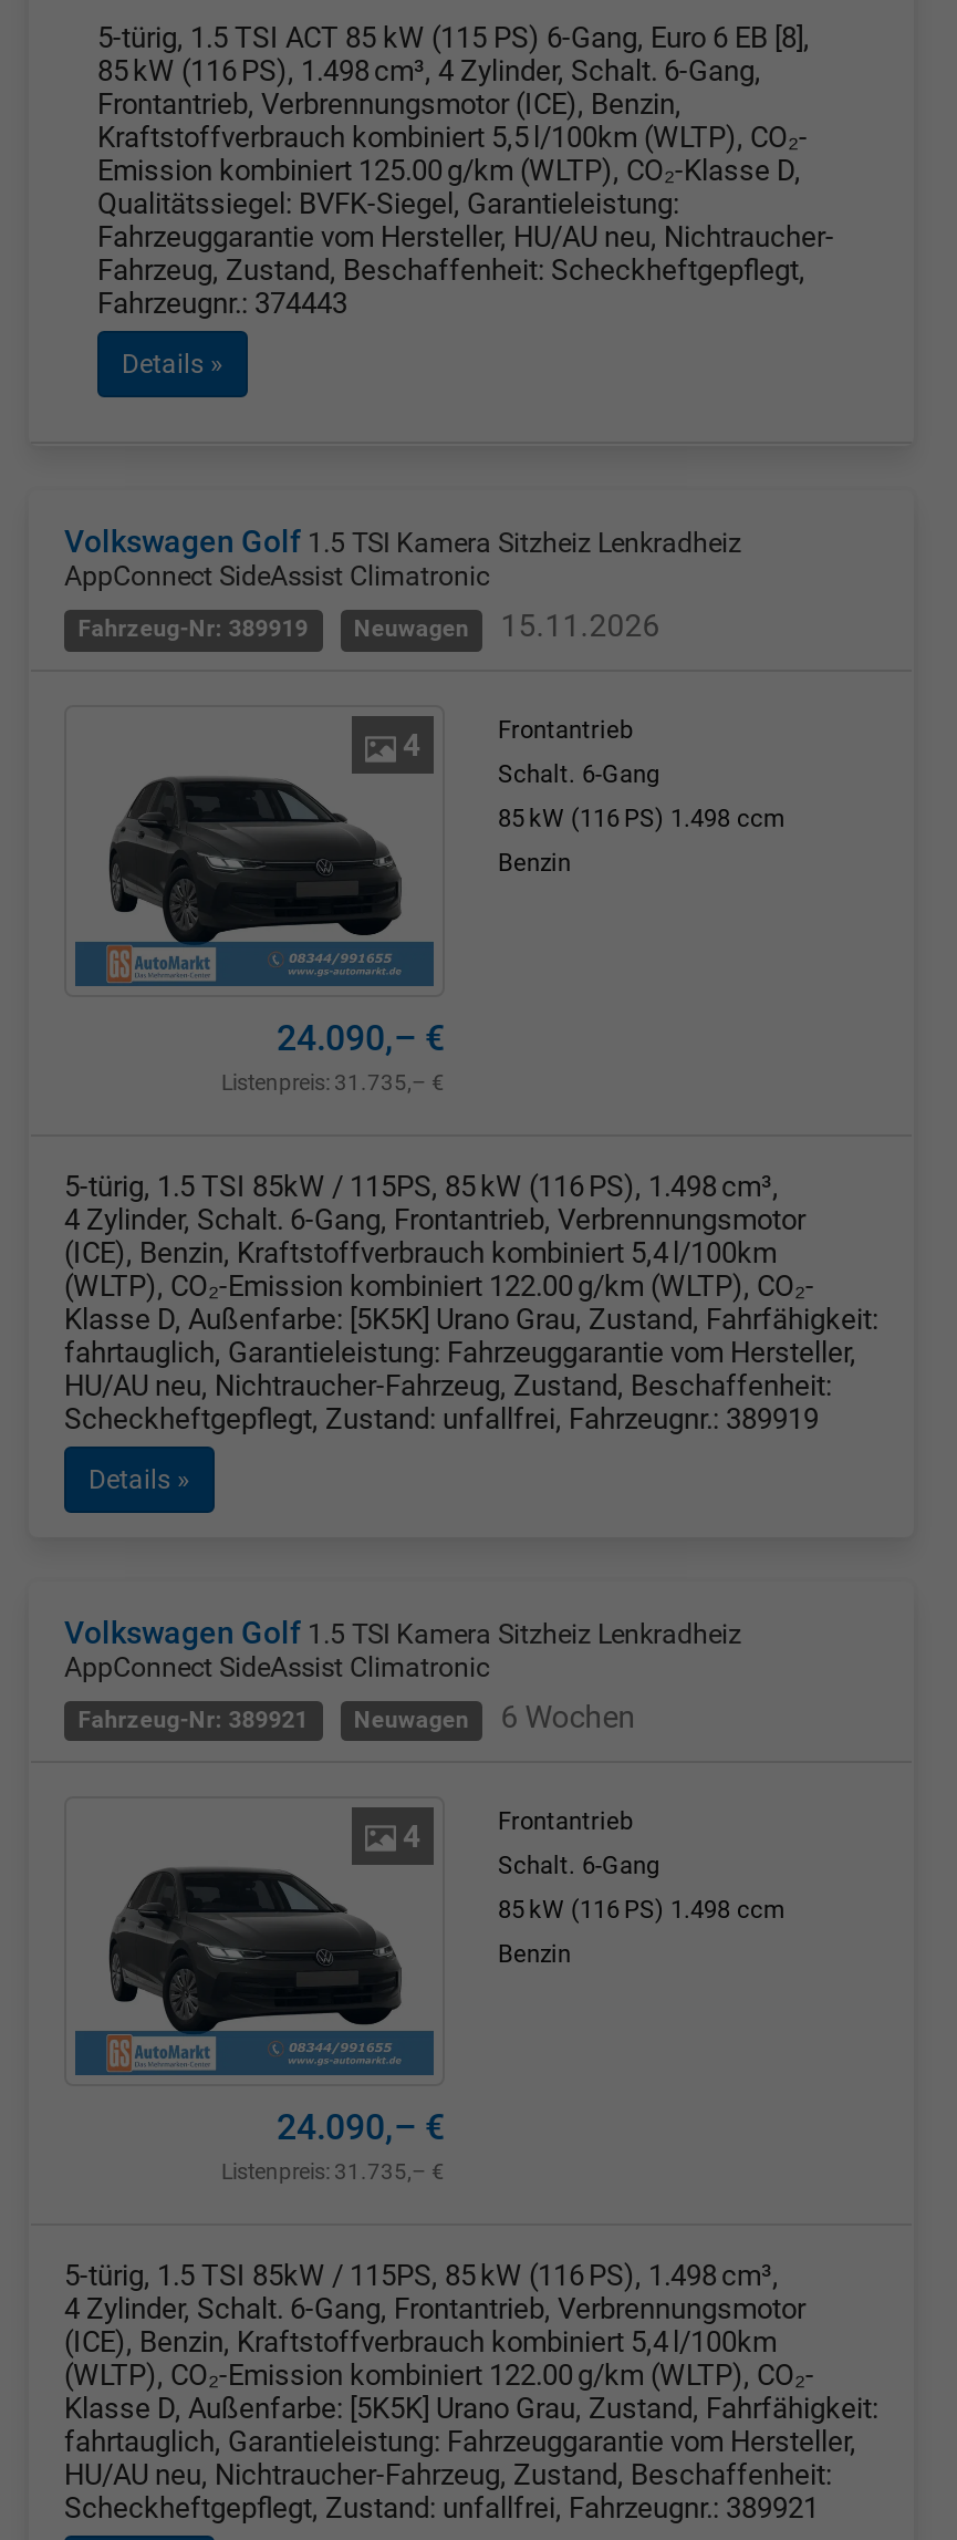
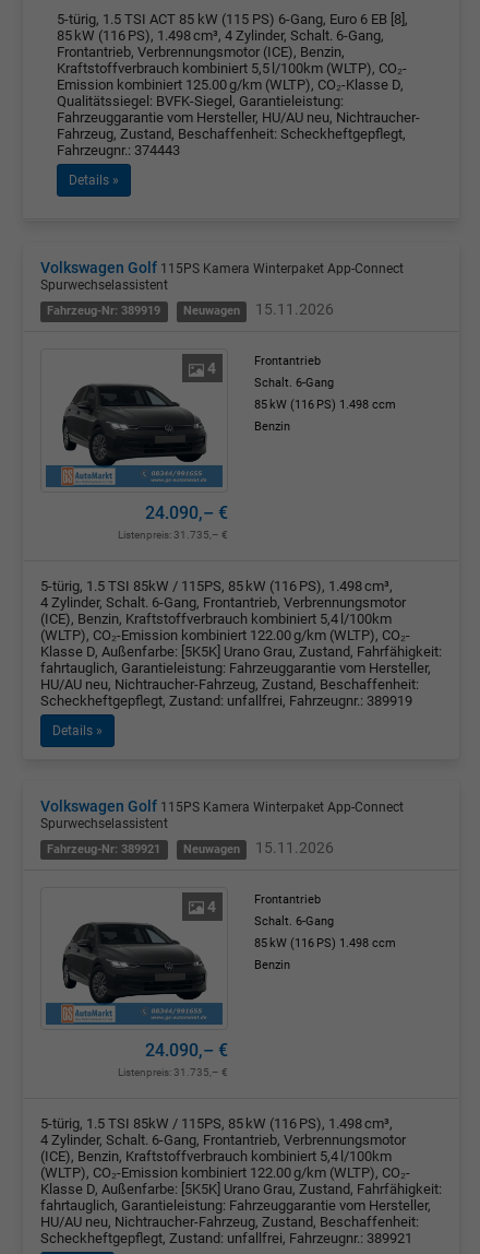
- Volkswagen Golf 1.5 TSI Kamera Sitzheiz Lenkradheiz
- AppConnect SideAssist Climatronic
+ Volkswagen Golf 115PS Kamera Winterpaket App-Connect
+ Spurwechselassistent

- Volkswagen Golf 1.5 TSI Kamera Sitzheiz Lenkradheiz
- AppConnect SideAssist Climatronic
+ Volkswagen Golf 115PS Kamera Winterpaket App-Connect
+ Spurwechselassistent

- Fahrzeug-Nr: 389921 Neuwagen 6 Wochen
+ Fahrzeug-Nr: 389921 Neuwagen 15.11.2026
